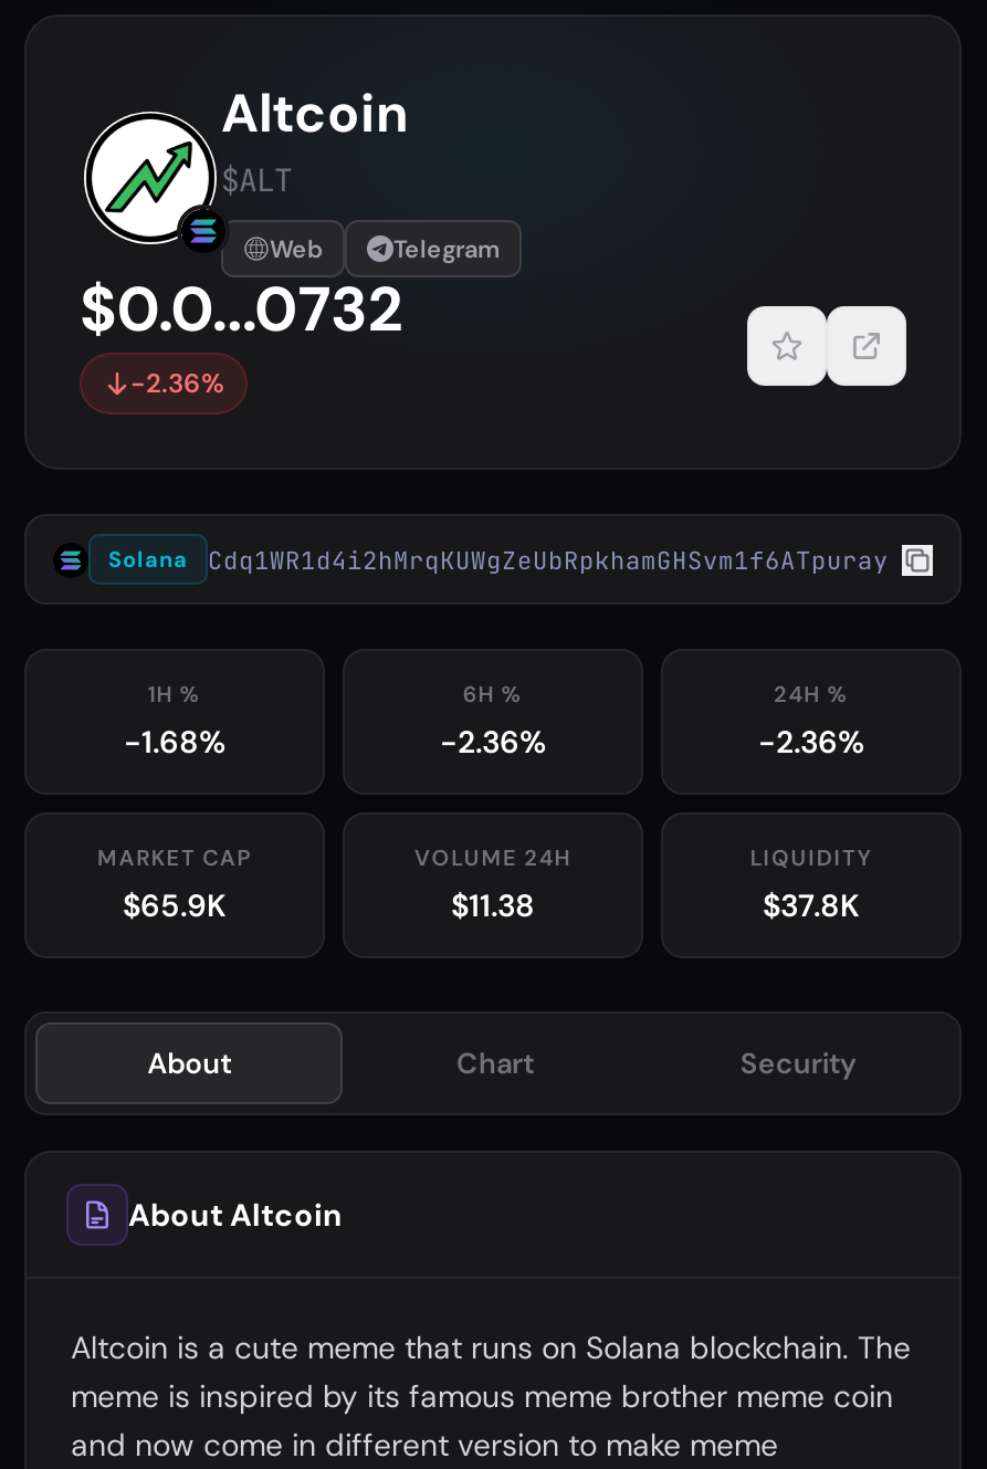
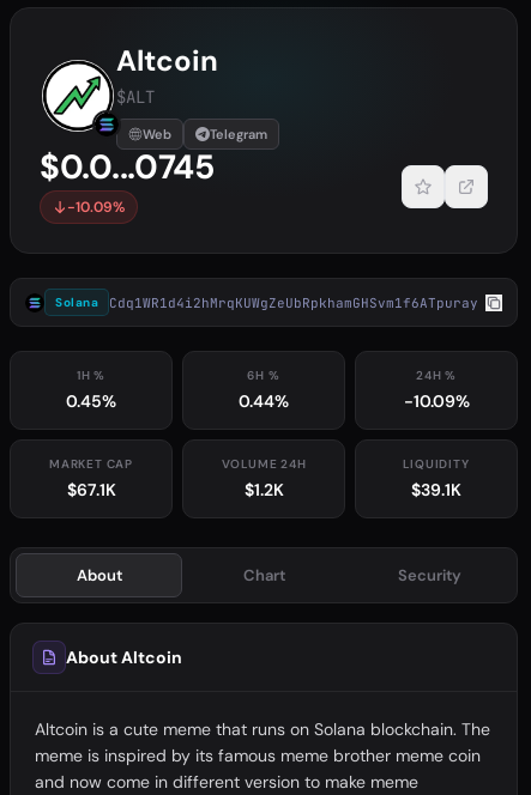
- $0.0...0732
+ $0.0...0745

- -2.36%
+ -10.09%

- -1.68%
+ 0.45%

- -2.36%
+ 0.44%

- -2.36%
+ -10.09%

- $65.9K
+ $67.1K

- $11.38
+ $1.2K

- $37.8K
+ $39.1K
